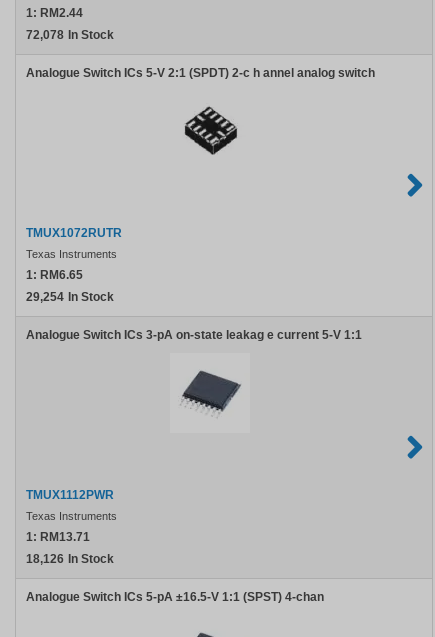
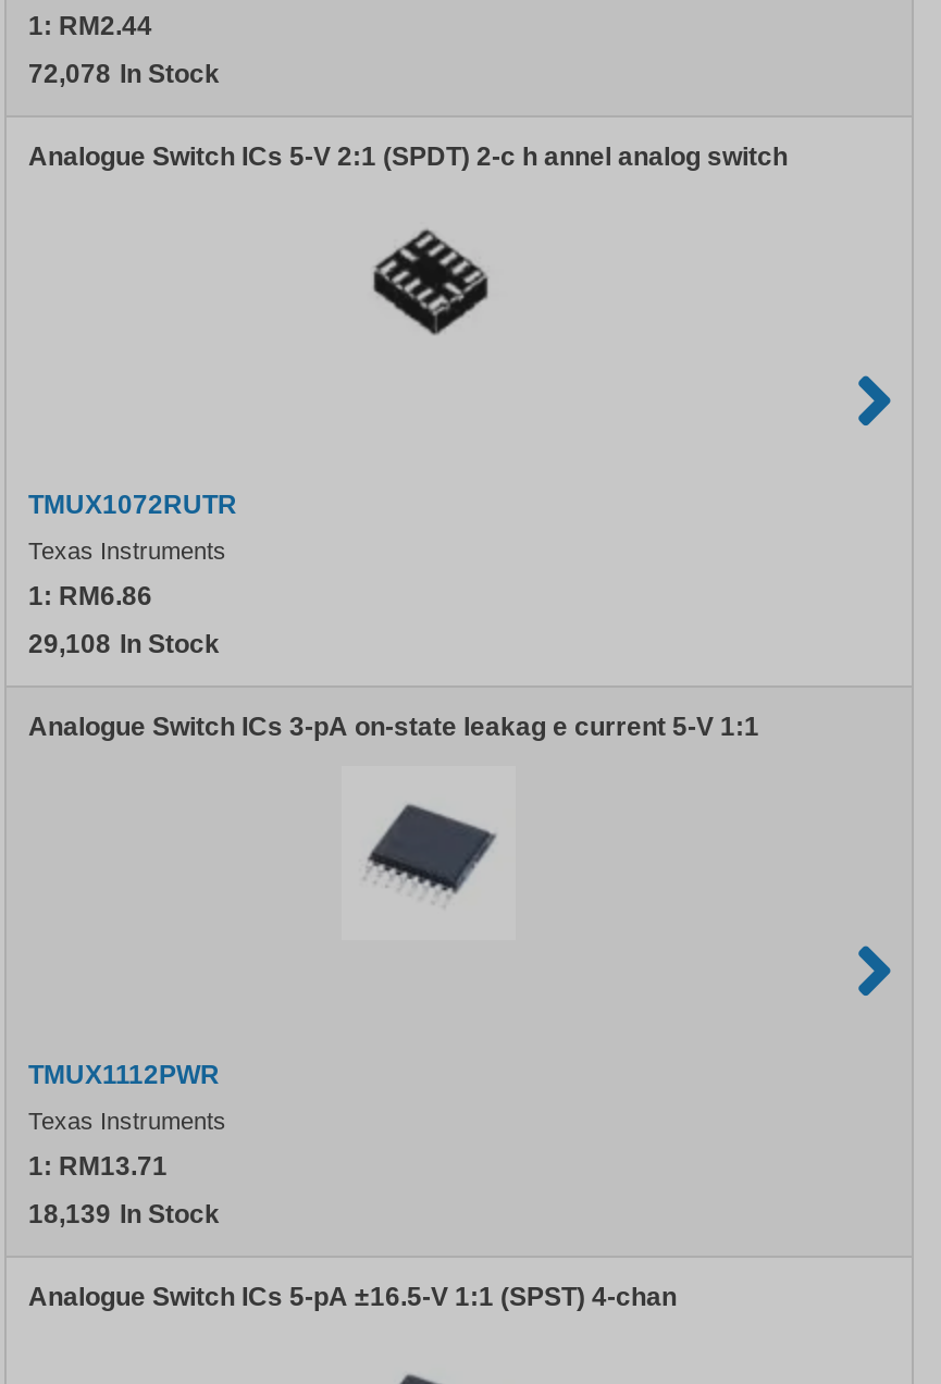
- 1: RM6.65
+ 1: RM6.86

- 29,254 In Stock
+ 29,108 In Stock

- 18,126 In Stock
+ 18,139 In Stock
